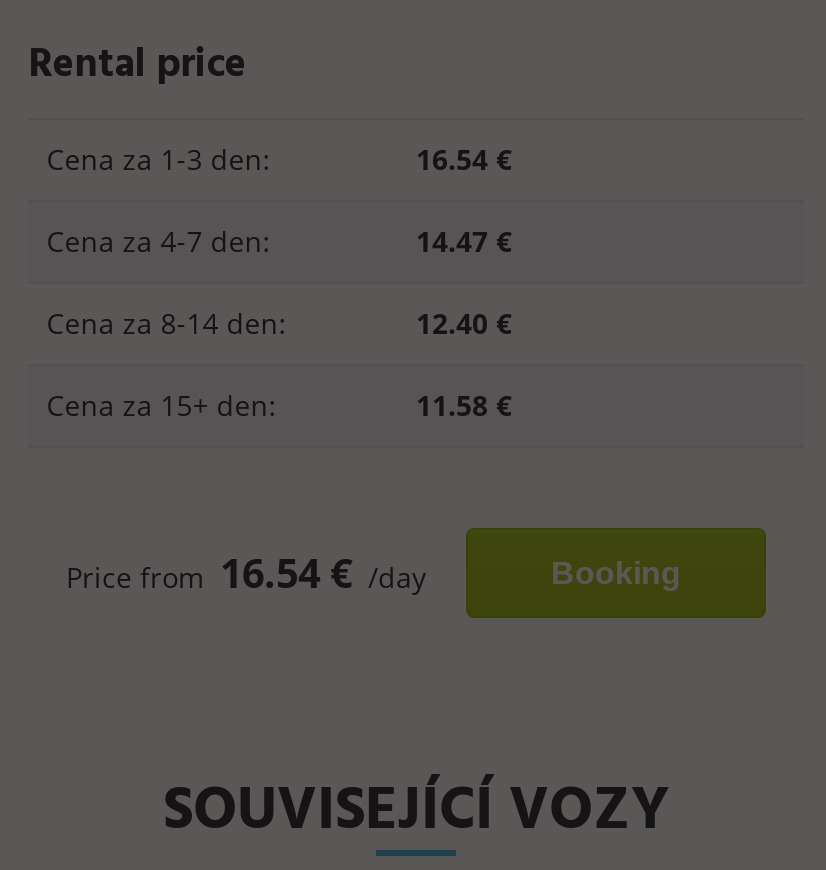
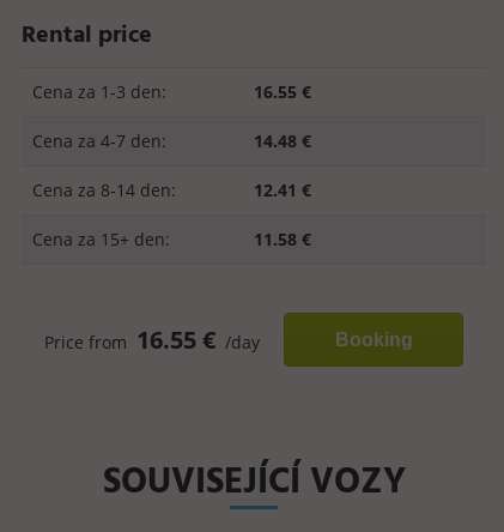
- 16.54 €
+ 16.55 €

- 14.47 €
+ 14.48 €

- 12.40 €
+ 12.41 €

- Price from 16.54 €/day
+ Price from 16.55 €/day
